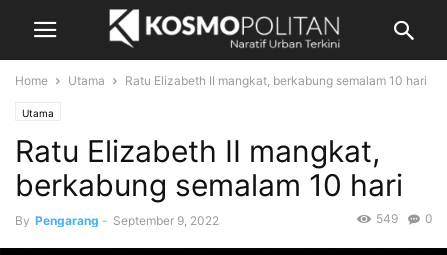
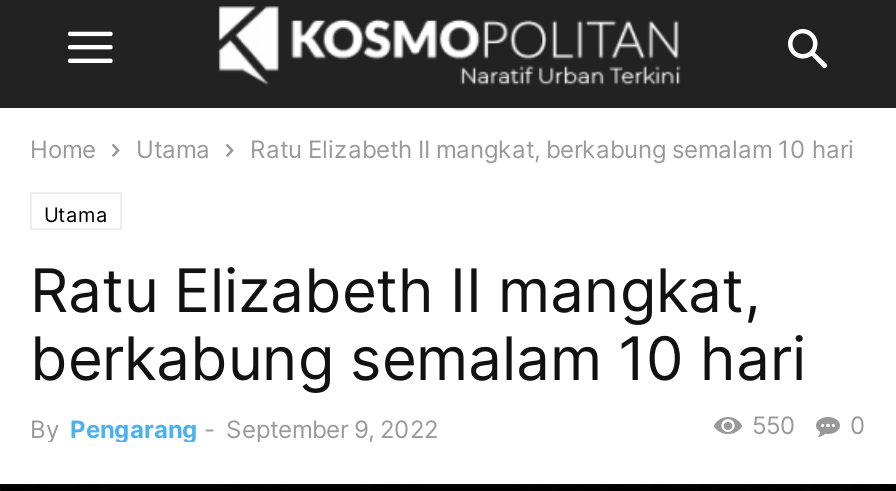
- 549 0
+ 550 0
